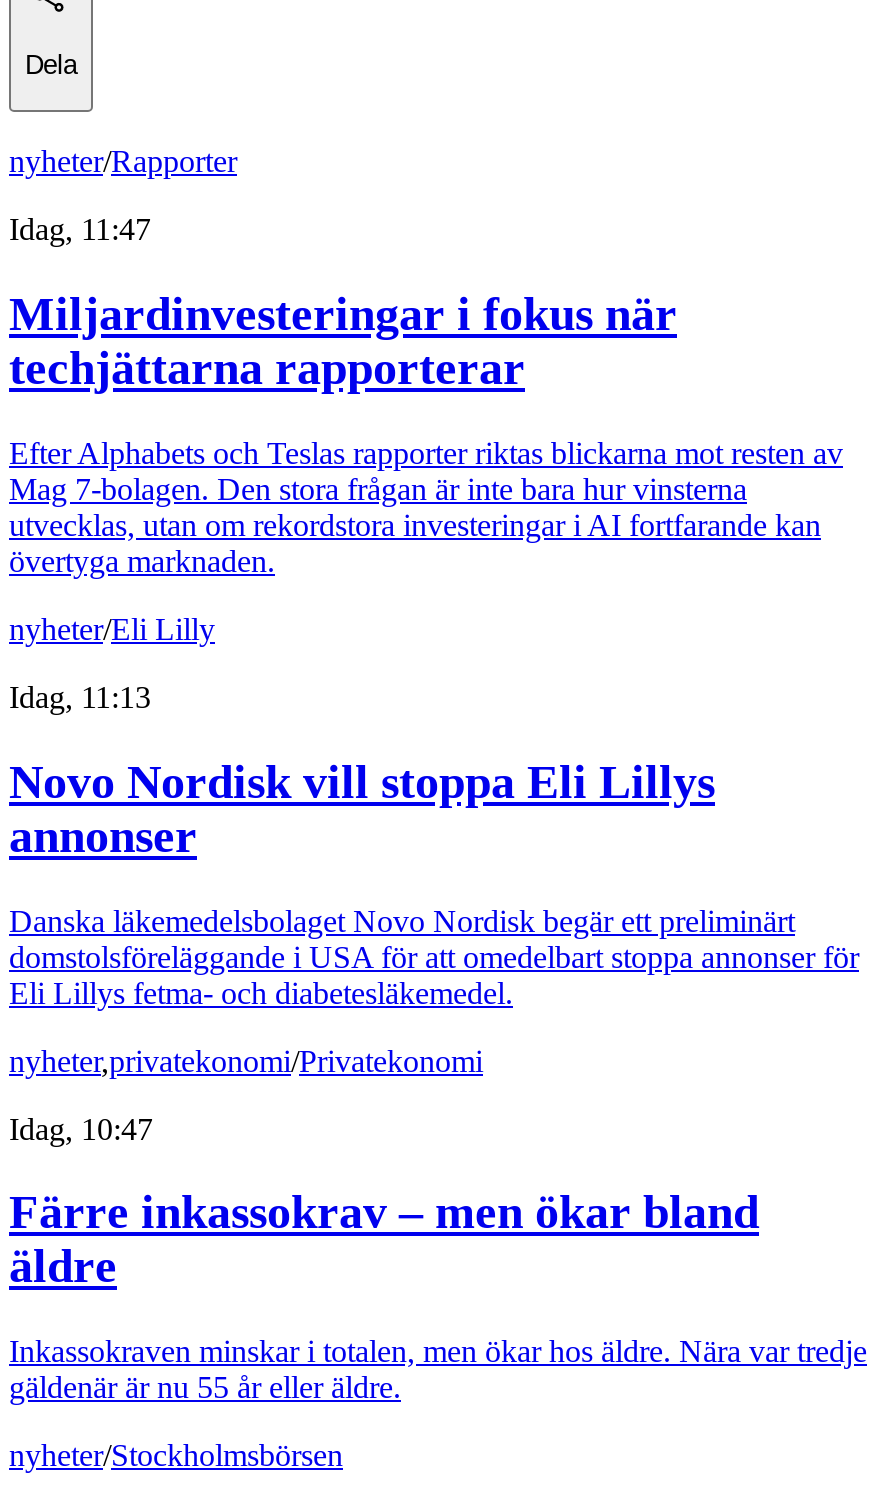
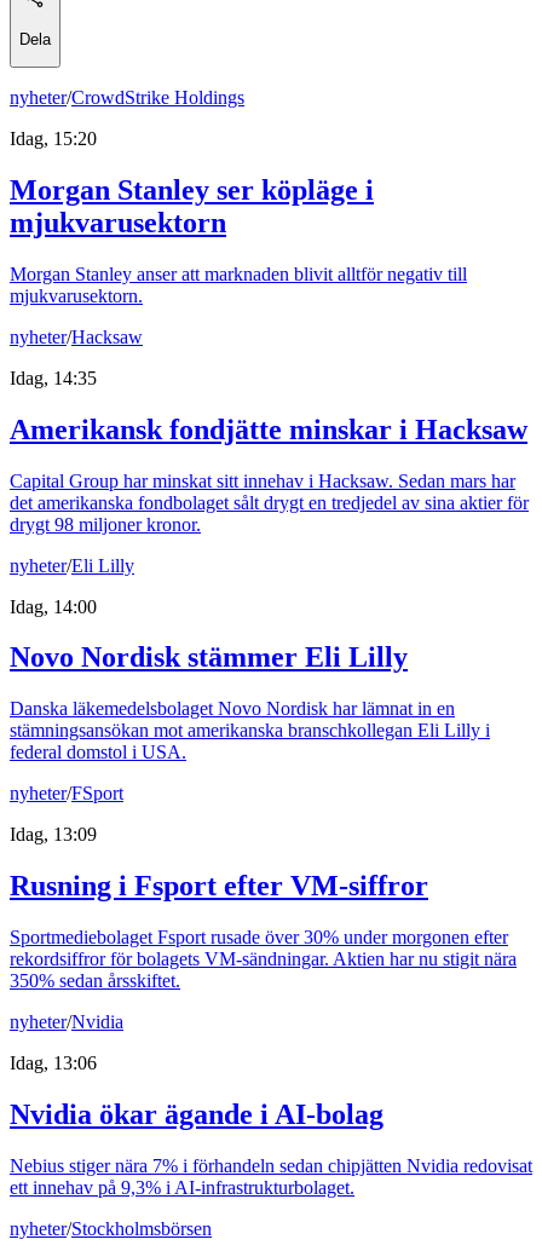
- nyheter/Rapporter
- Idag, 11:47
- Miljardinvesteringar i fokus när
- techjättarna rapporterar
- Efter Alphabets och Teslas rapporter riktas blickarna mot resten av
- Mag 7-bolagen. Den stora frågan är inte bara hur vinsterna
- utvecklas, utan om rekordstora investeringar i AI fortfarande kan
- övertyga marknaden.
+ nyheter/CrowdStrike Holdings
+ Idag, 15:20
+ Morgan Stanley ser köpläge i
+ mjukvarusektorn
+ Morgan Stanley anser att marknaden blivit alltför negativ till
+ mjukvarusektorn.
+ nyheter/Hacksaw
+ Idag, 14:35
+ Amerikansk fondjätte minskar i Hacksaw
+ Capital Group har minskat sitt innehav i Hacksaw. Sedan mars har
+ det amerikanska fondbolaget sålt drygt en tredjedel av sina aktier för
+ drygt 98 miljoner kronor.

- Idag, 11:13
- Novo Nordisk vill stoppa Eli Lillys
- annonser
- Danska läkemedelsbolaget Novo Nordisk begär ett preliminärt
- domstolsföreläggande i USA för att omedelbart stoppa annonser för
- Eli Lillys fetma- och diabetesläkemedel.
- nyheter,privatekonomi/Privatekonomi
- Idag, 10:47
- Färre inkassokrav – men ökar bland
- äldre
- Inkassokraven minskar i totalen, men ökar hos äldre. Nära var tredje
- gäldenär är nu 55 år eller äldre.
+ Idag, 14:00
+ Novo Nordisk stämmer Eli Lilly
+ Danska läkemedelsbolaget Novo Nordisk har lämnat in en
+ stämningsansökan mot amerikanska branschkollegan Eli Lilly i
+ federal domstol i USA.
+ nyheter/FSport
+ Idag, 13:09
+ Rusning i Fsport efter VM-siffror
+ Sportmediebolaget Fsport rusade över 30% under morgonen efter
+ rekordsiffror för bolagets VM-sändningar. Aktien har nu stigit nära
+ 350% sedan årsskiftet.
+ nyheter/Nvidia
+ Idag, 13:06
+ Nvidia ökar ägande i AI-bolag
+ Nebius stiger nära 7% i förhandeln sedan chipjätten Nvidia redovisat
+ ett innehav på 9,3% i AI-infrastrukturbolaget.
